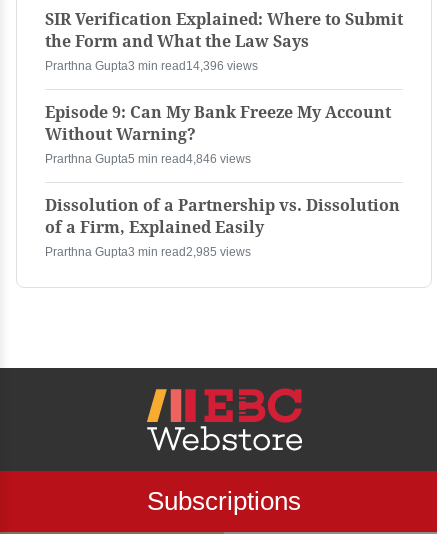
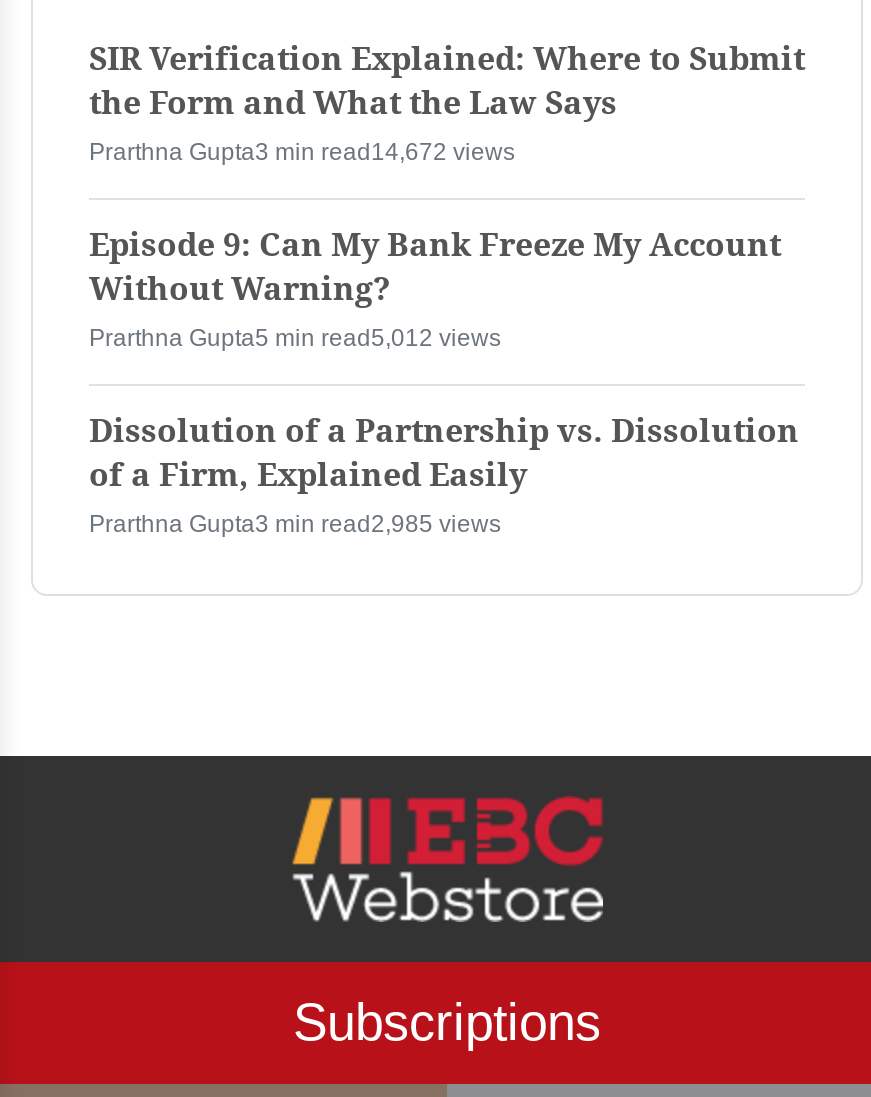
- Prarthna Gupta3 min read14,396 views
+ Prarthna Gupta3 min read14,672 views

- Prarthna Gupta5 min read4,846 views
+ Prarthna Gupta5 min read5,012 views
